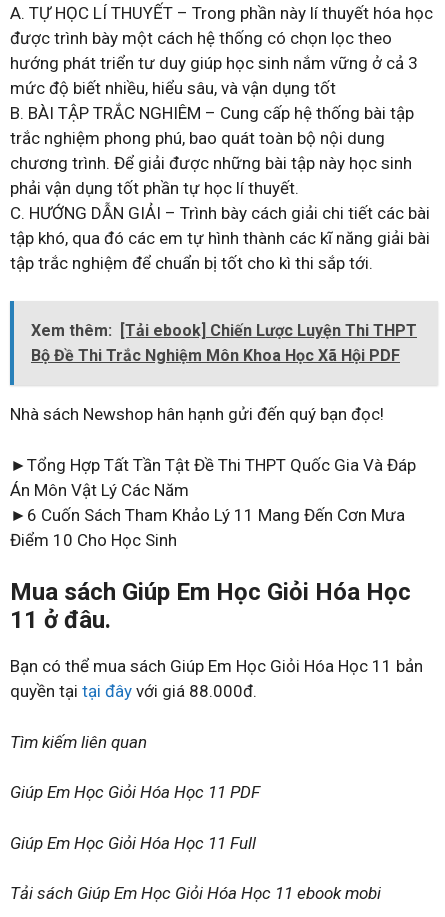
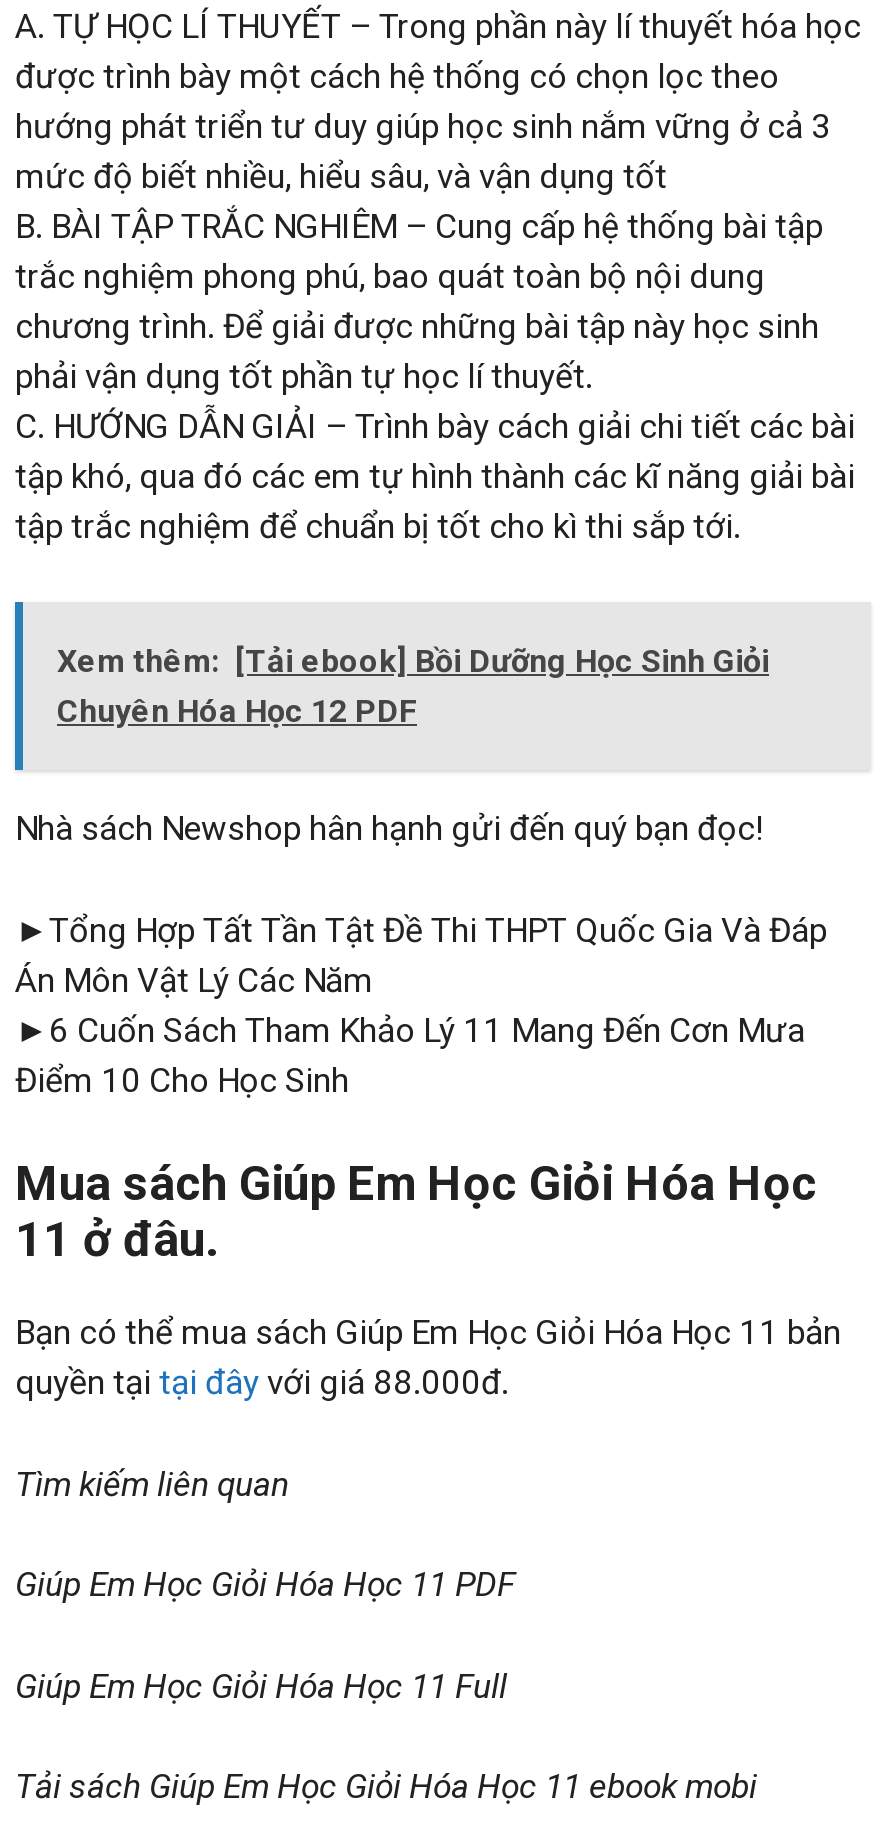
- Xem thêm: [Tải ebook] Chiến Lược Luyện Thi THPT
- Bộ Đề Thi Trắc Nghiệm Môn Khoa Học Xã Hội PDF
+ Xem thêm: [Tải ebook] Bồi Dưỡng Học Sinh Giỏi
+ Chuyên Hóa Học 12 PDF
